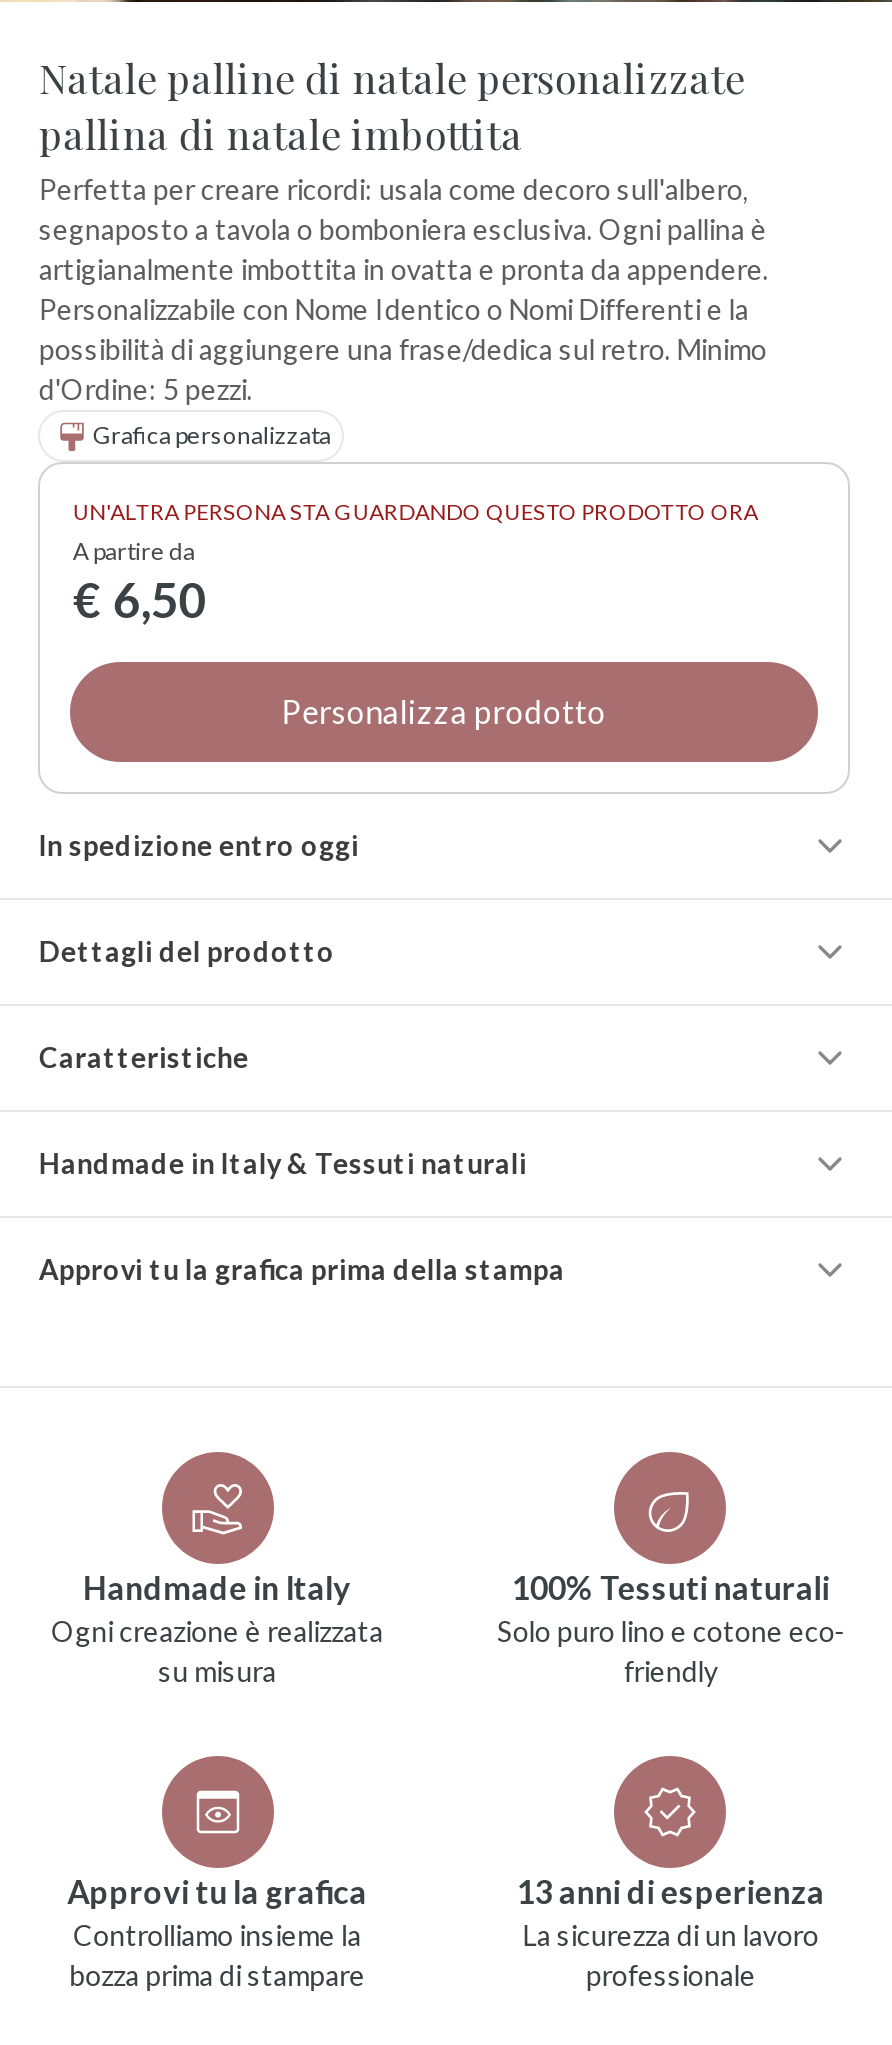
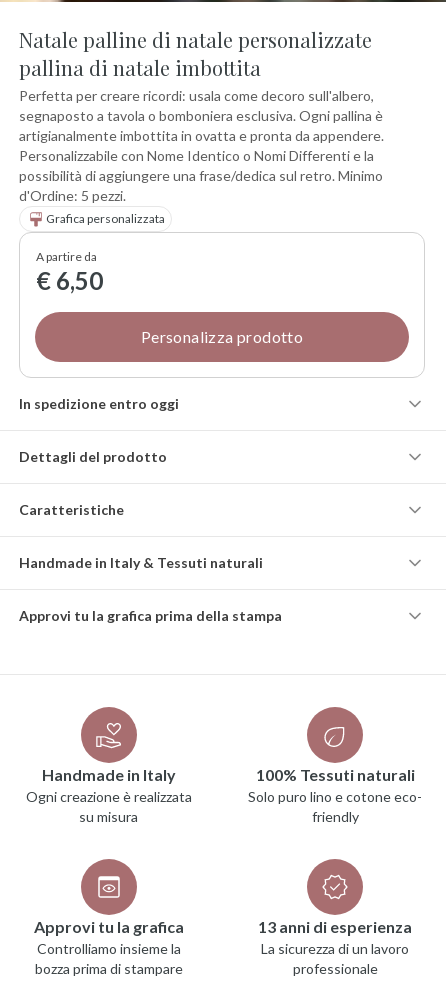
- UN'ALTRA PERSONA STA GUARDANDO QUESTO PRODOTTO ORA
